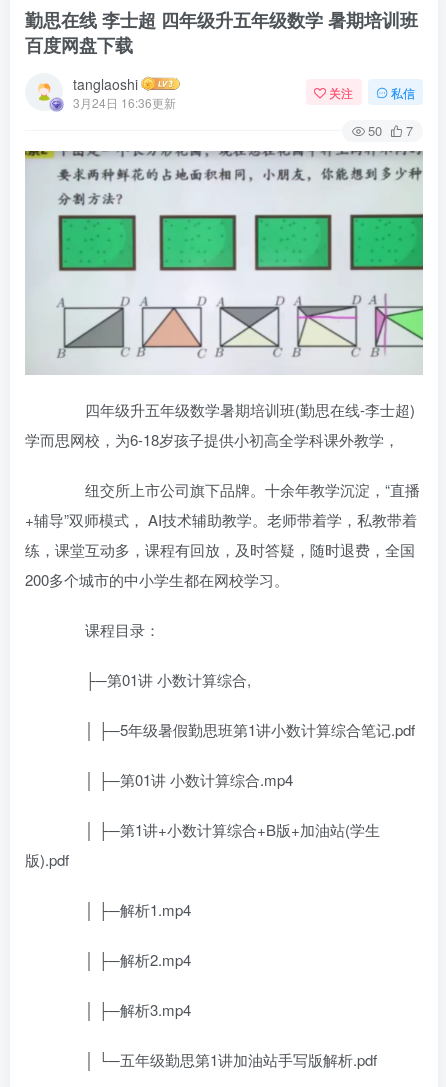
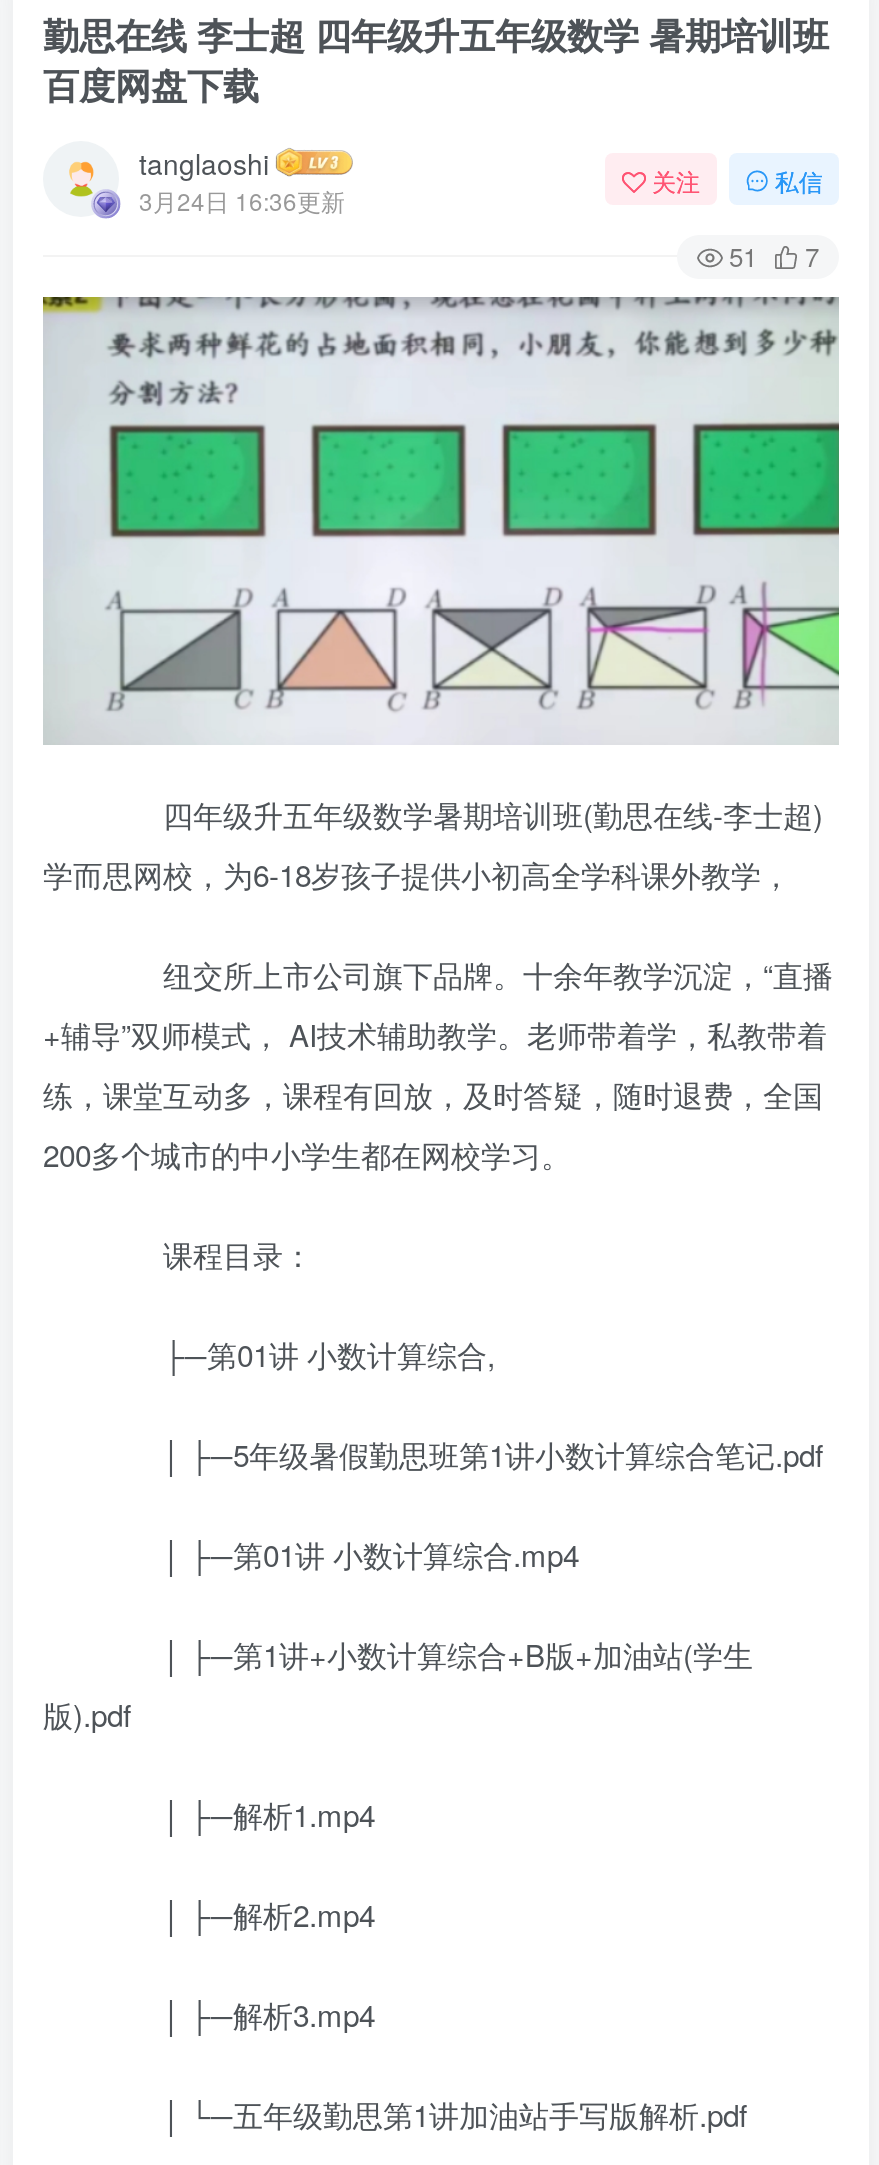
- 50 7
+ 51 7
